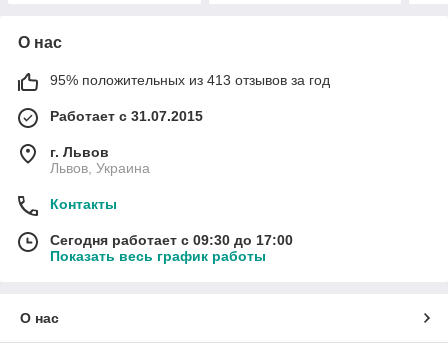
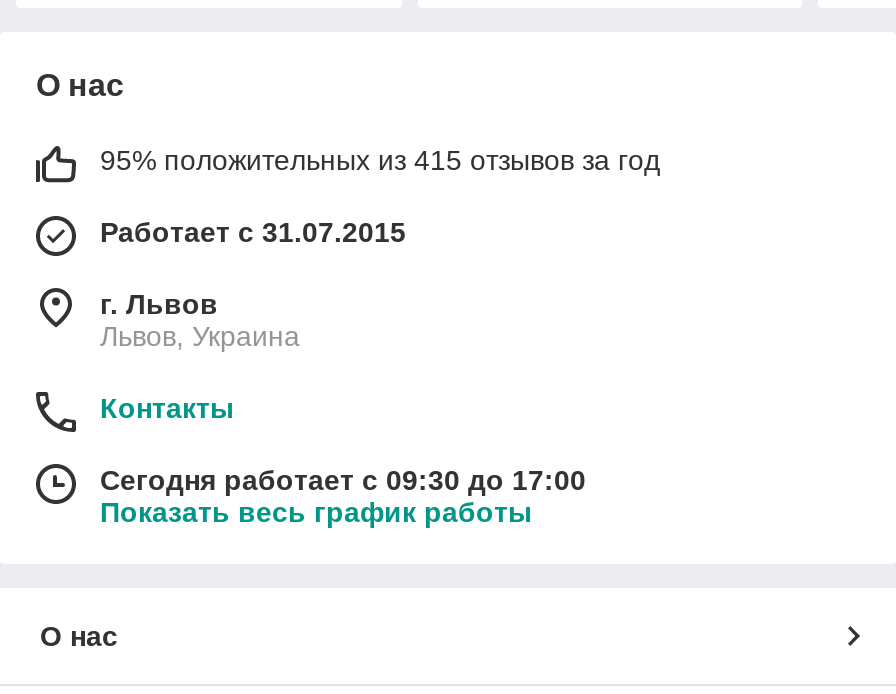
- 95% положительных из 413 отзывов за год
+ 95% положительных из 415 отзывов за год
